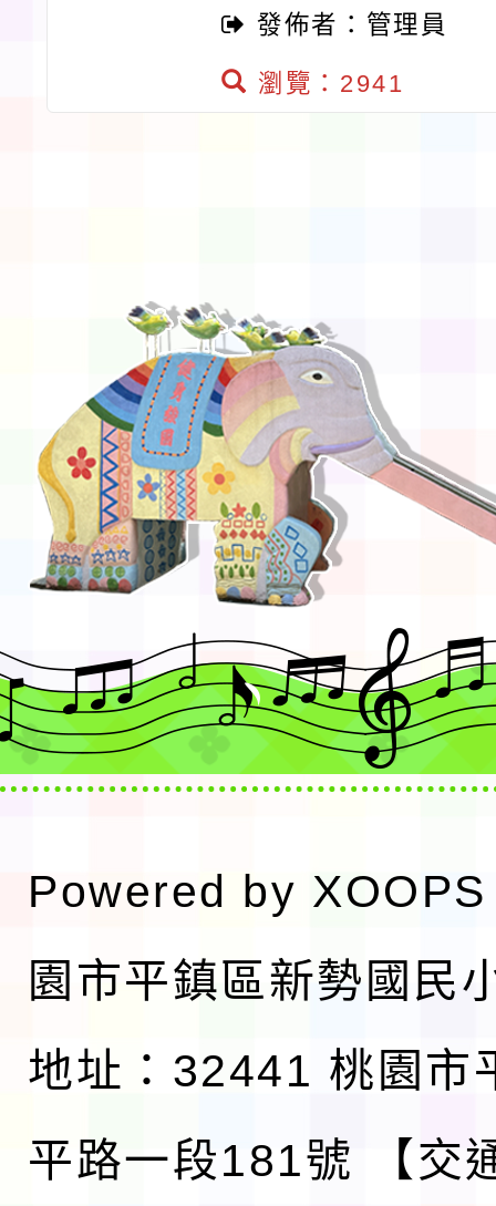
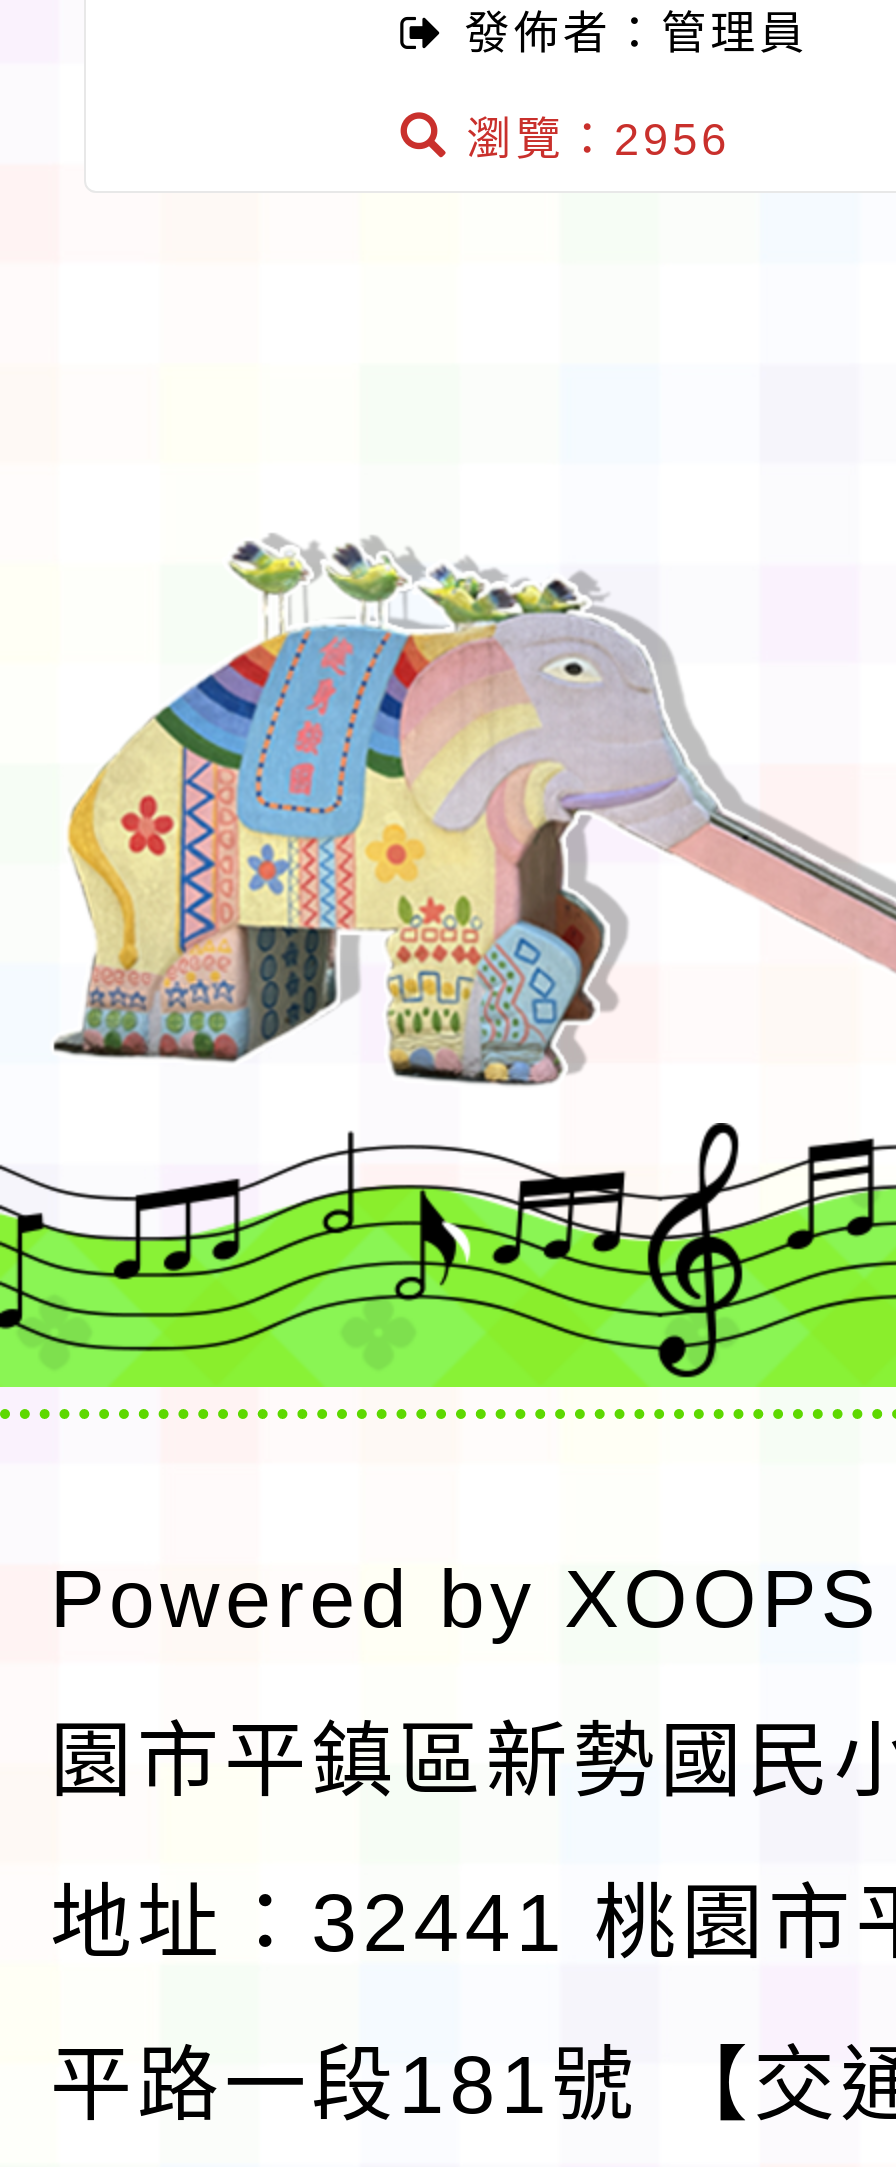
- 瀏覽：2941
+ 瀏覽：2956
